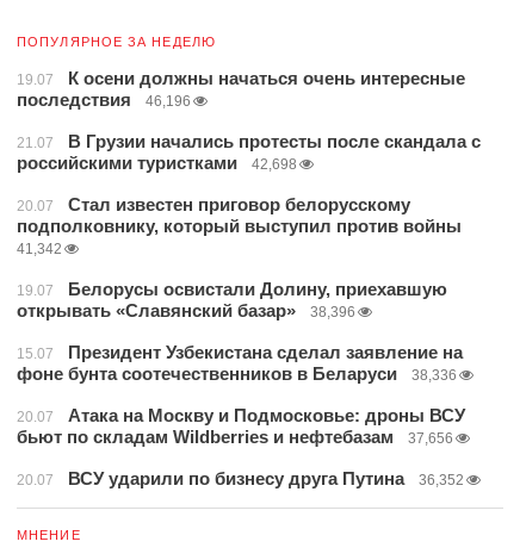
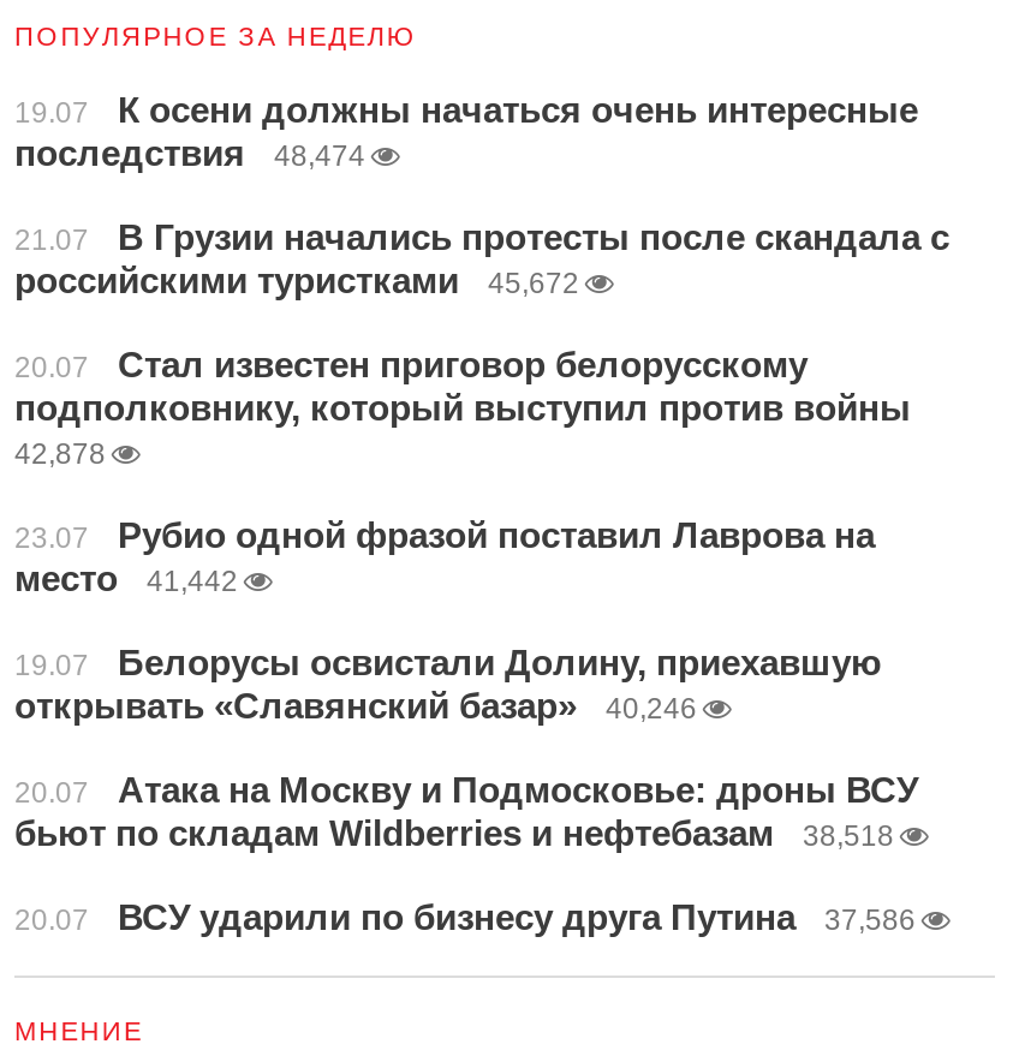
- последствия 46,196
+ последствия 48,474

- российскими туристками 42,698
+ российскими туристками 45,672

- 41,342
+ 42,878
+ 23.07
+ Рубио одной фразой поставил Лаврова на
+ место
+ 41,442

moved down: 19.07 | Белорусы освистали Долину, приехавшую | открывать «Славянский базар»

- 38,396
- 15.07
- Президент Узбекистана сделал заявление на
- фоне бунта соотечественников в Беларуси
- 38,336
+ 40,246

- бьют по складам Wildberries и нефтебазам 37,656
+ бьют по складам Wildberries и нефтебазам 38,518

- 20.07 ВСУ ударили по бизнесу друга Путина 36,352
+ 20.07 ВСУ ударили по бизнесу друга Путина 37,586
